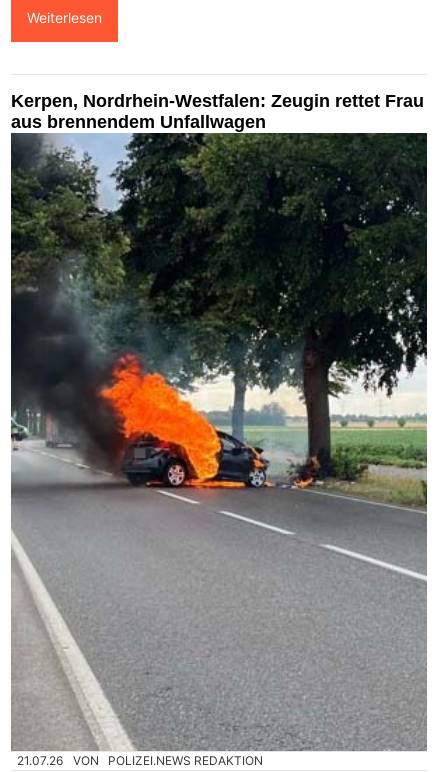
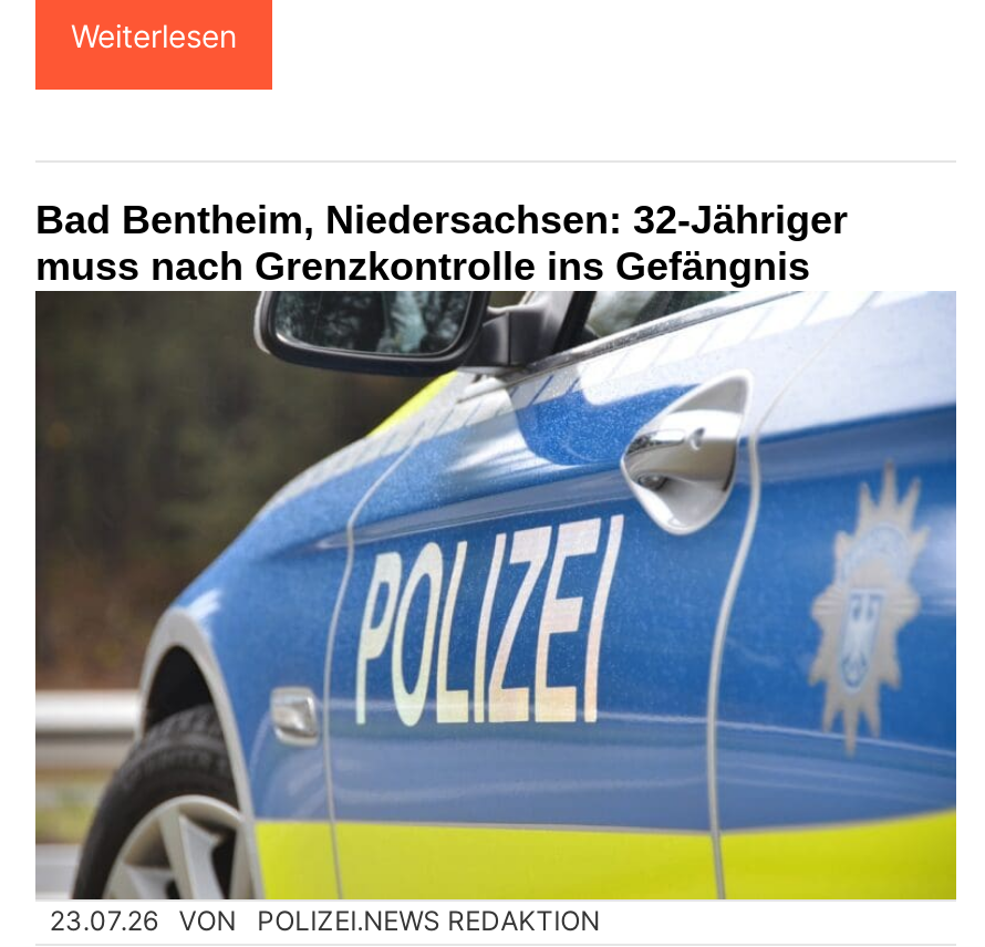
- Kerpen, Nordrhein-Westfalen: Zeugin rettet Frau
- aus brennendem Unfallwagen
+ Bad Bentheim, Niedersachsen: 32-Jähriger
+ muss nach Grenzkontrolle ins Gefängnis

- [image]
- 21.07.26 VON POLIZEI.NEWS REDAKTION
+ [image]
+ 23.07.26 VON POLIZEI.NEWS REDAKTION
